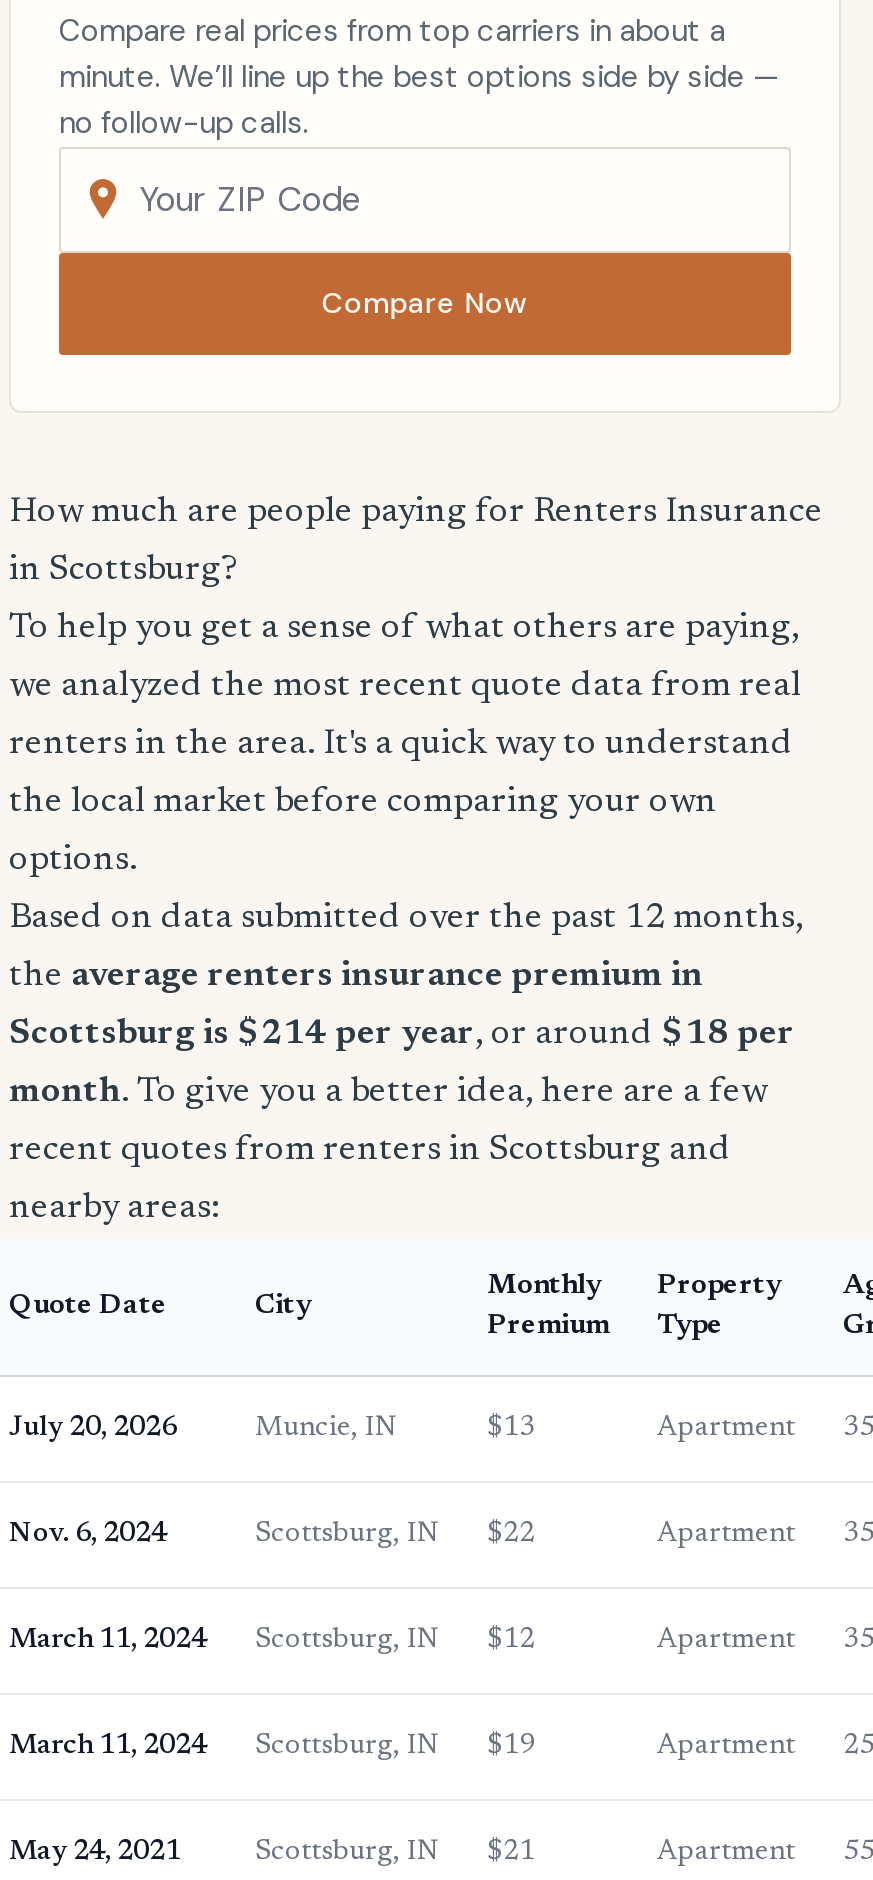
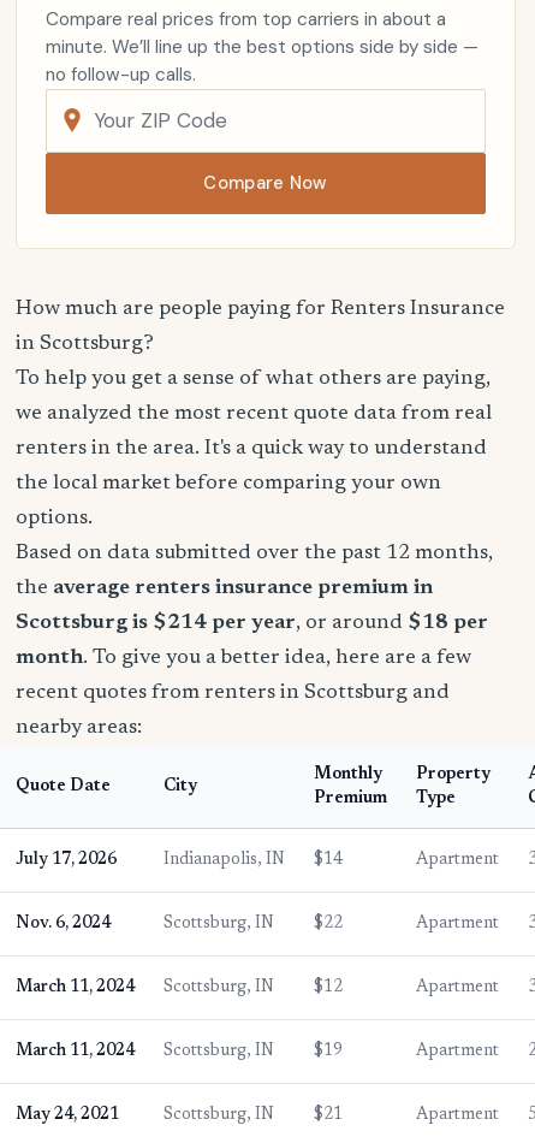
- July 20, 2026
+ July 17, 2026

- Muncie, IN
+ Indianapolis, IN

- $13
+ $14
